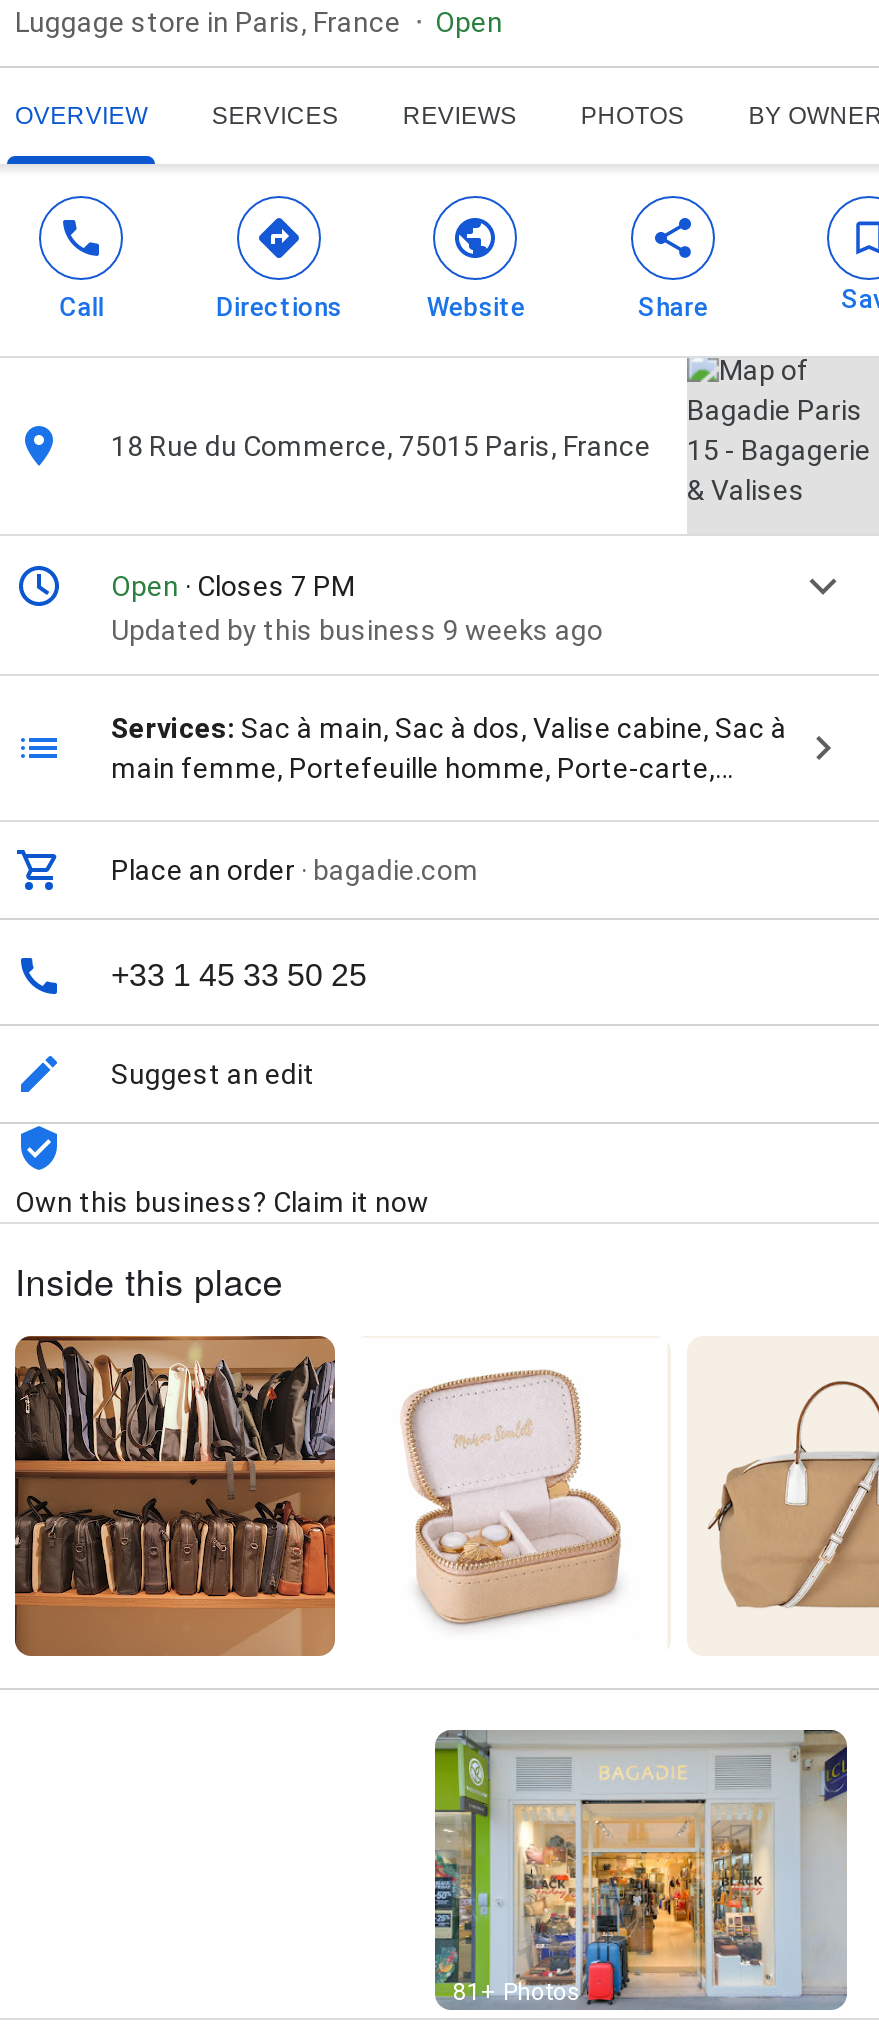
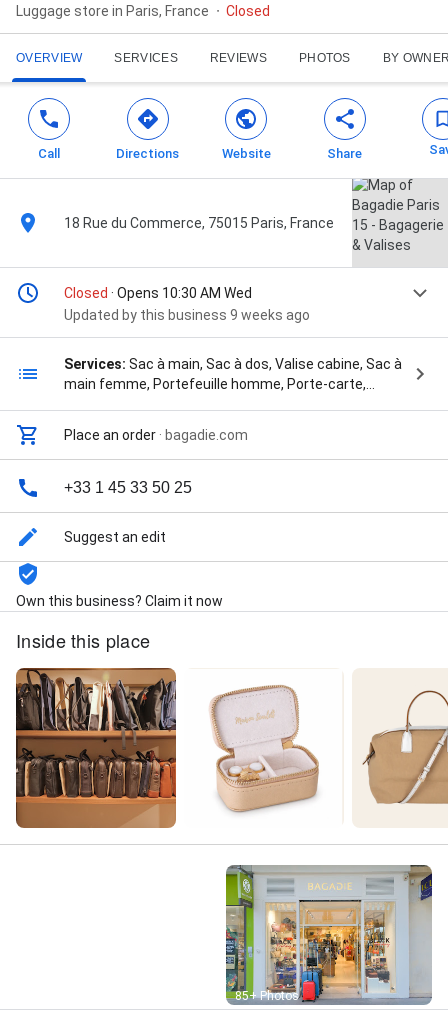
- Open
+ Closed

- Open · Closes 7 PM
+ Closed · Opens 10:30 AM Wed

- 81+ Photos
+ 85+ Photos
